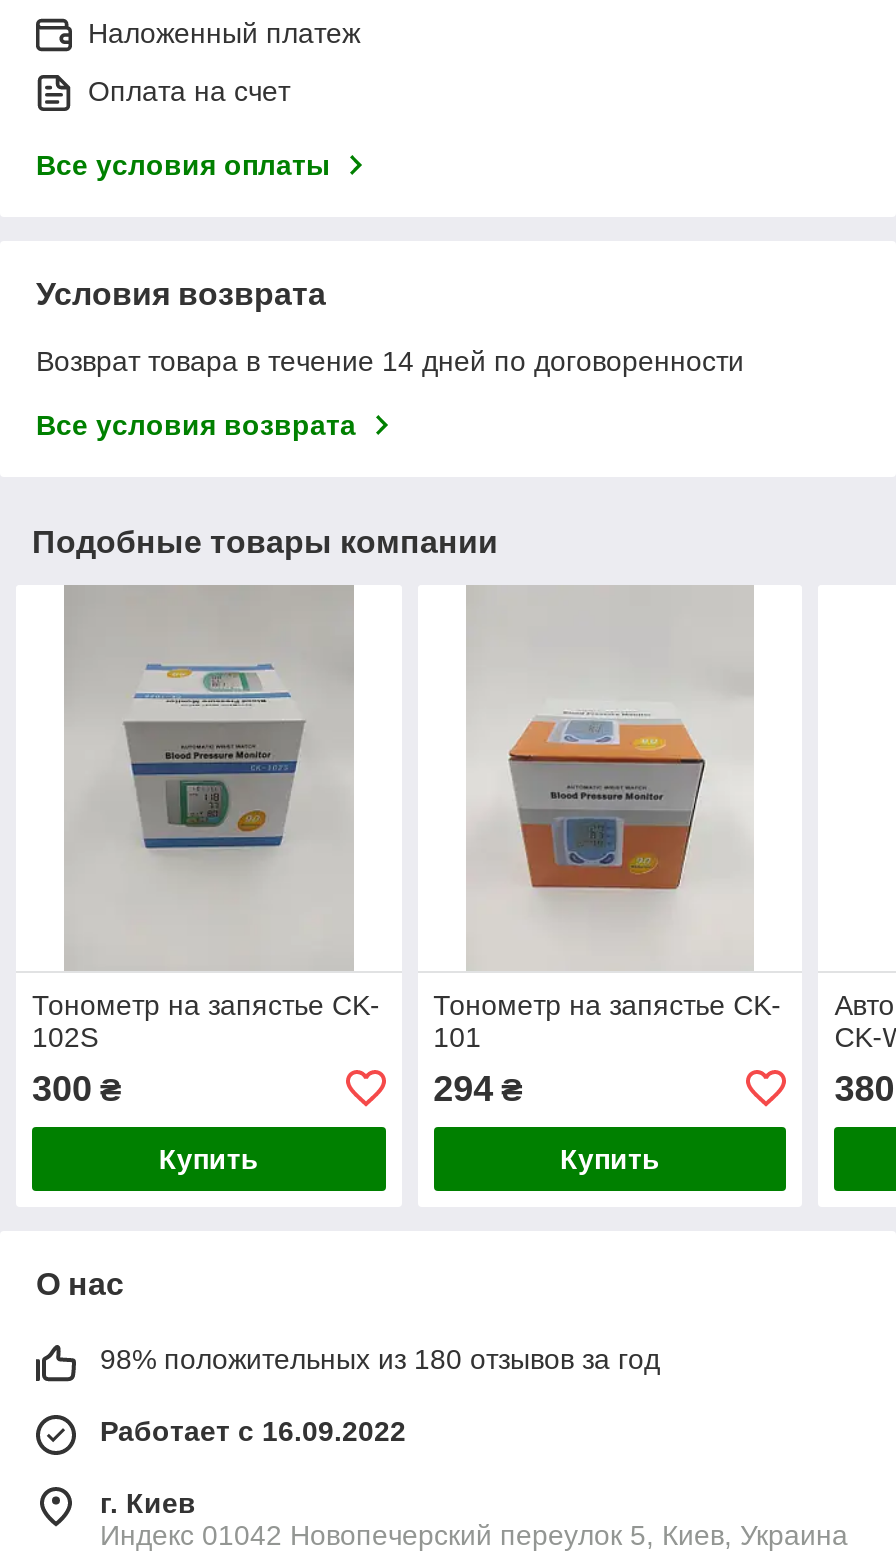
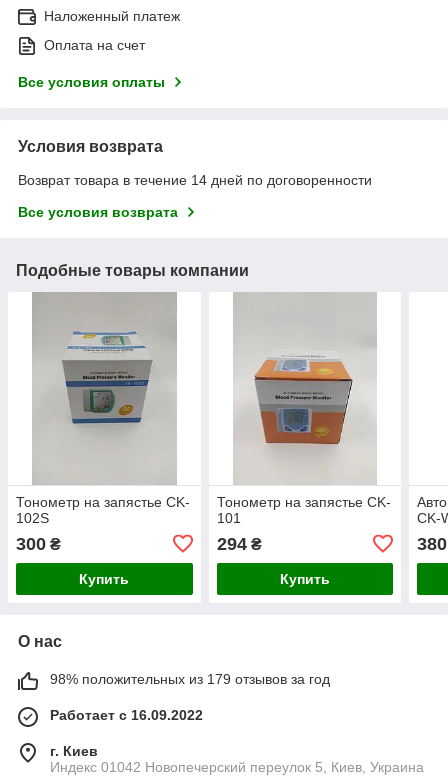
- 98% положительных из 180 отзывов за год
+ 98% положительных из 179 отзывов за год
